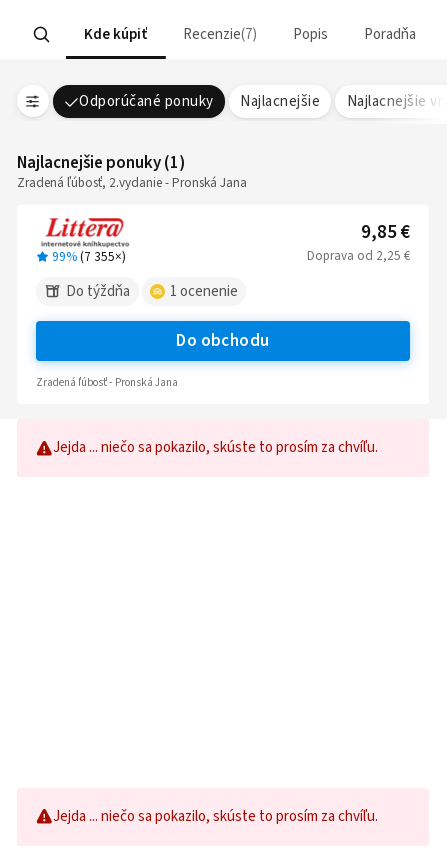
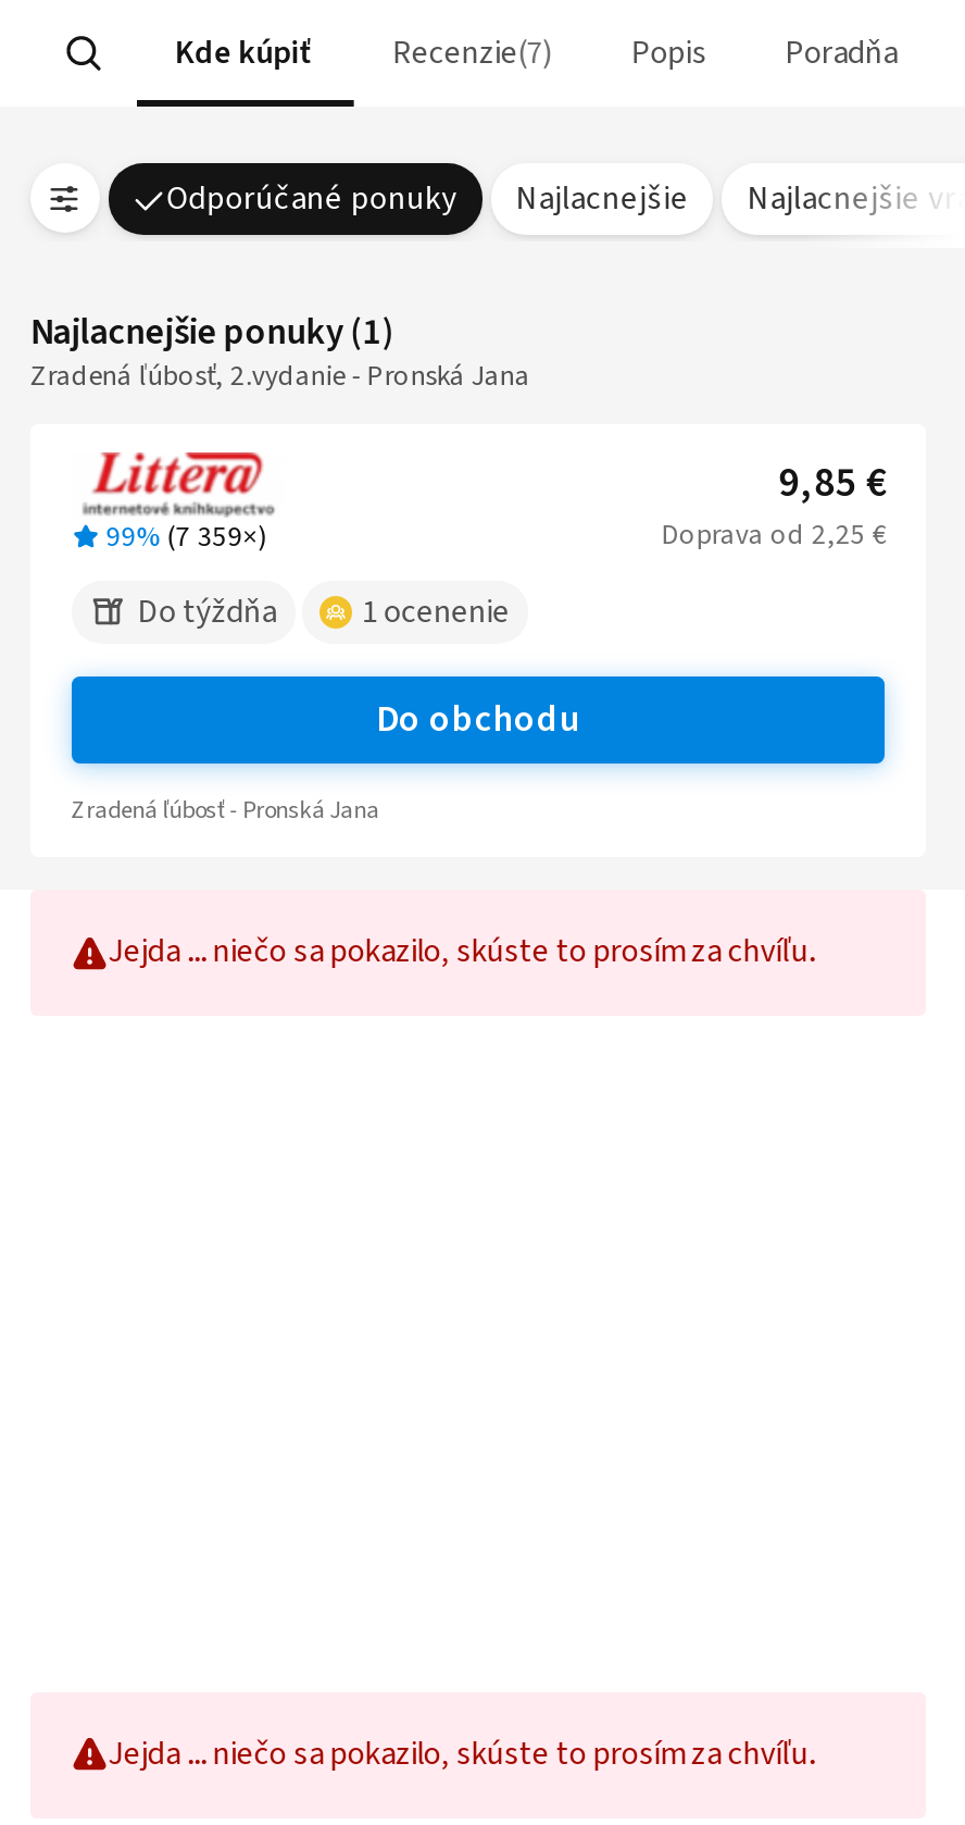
- 99% (7 355×)
+ 99% (7 359×)
